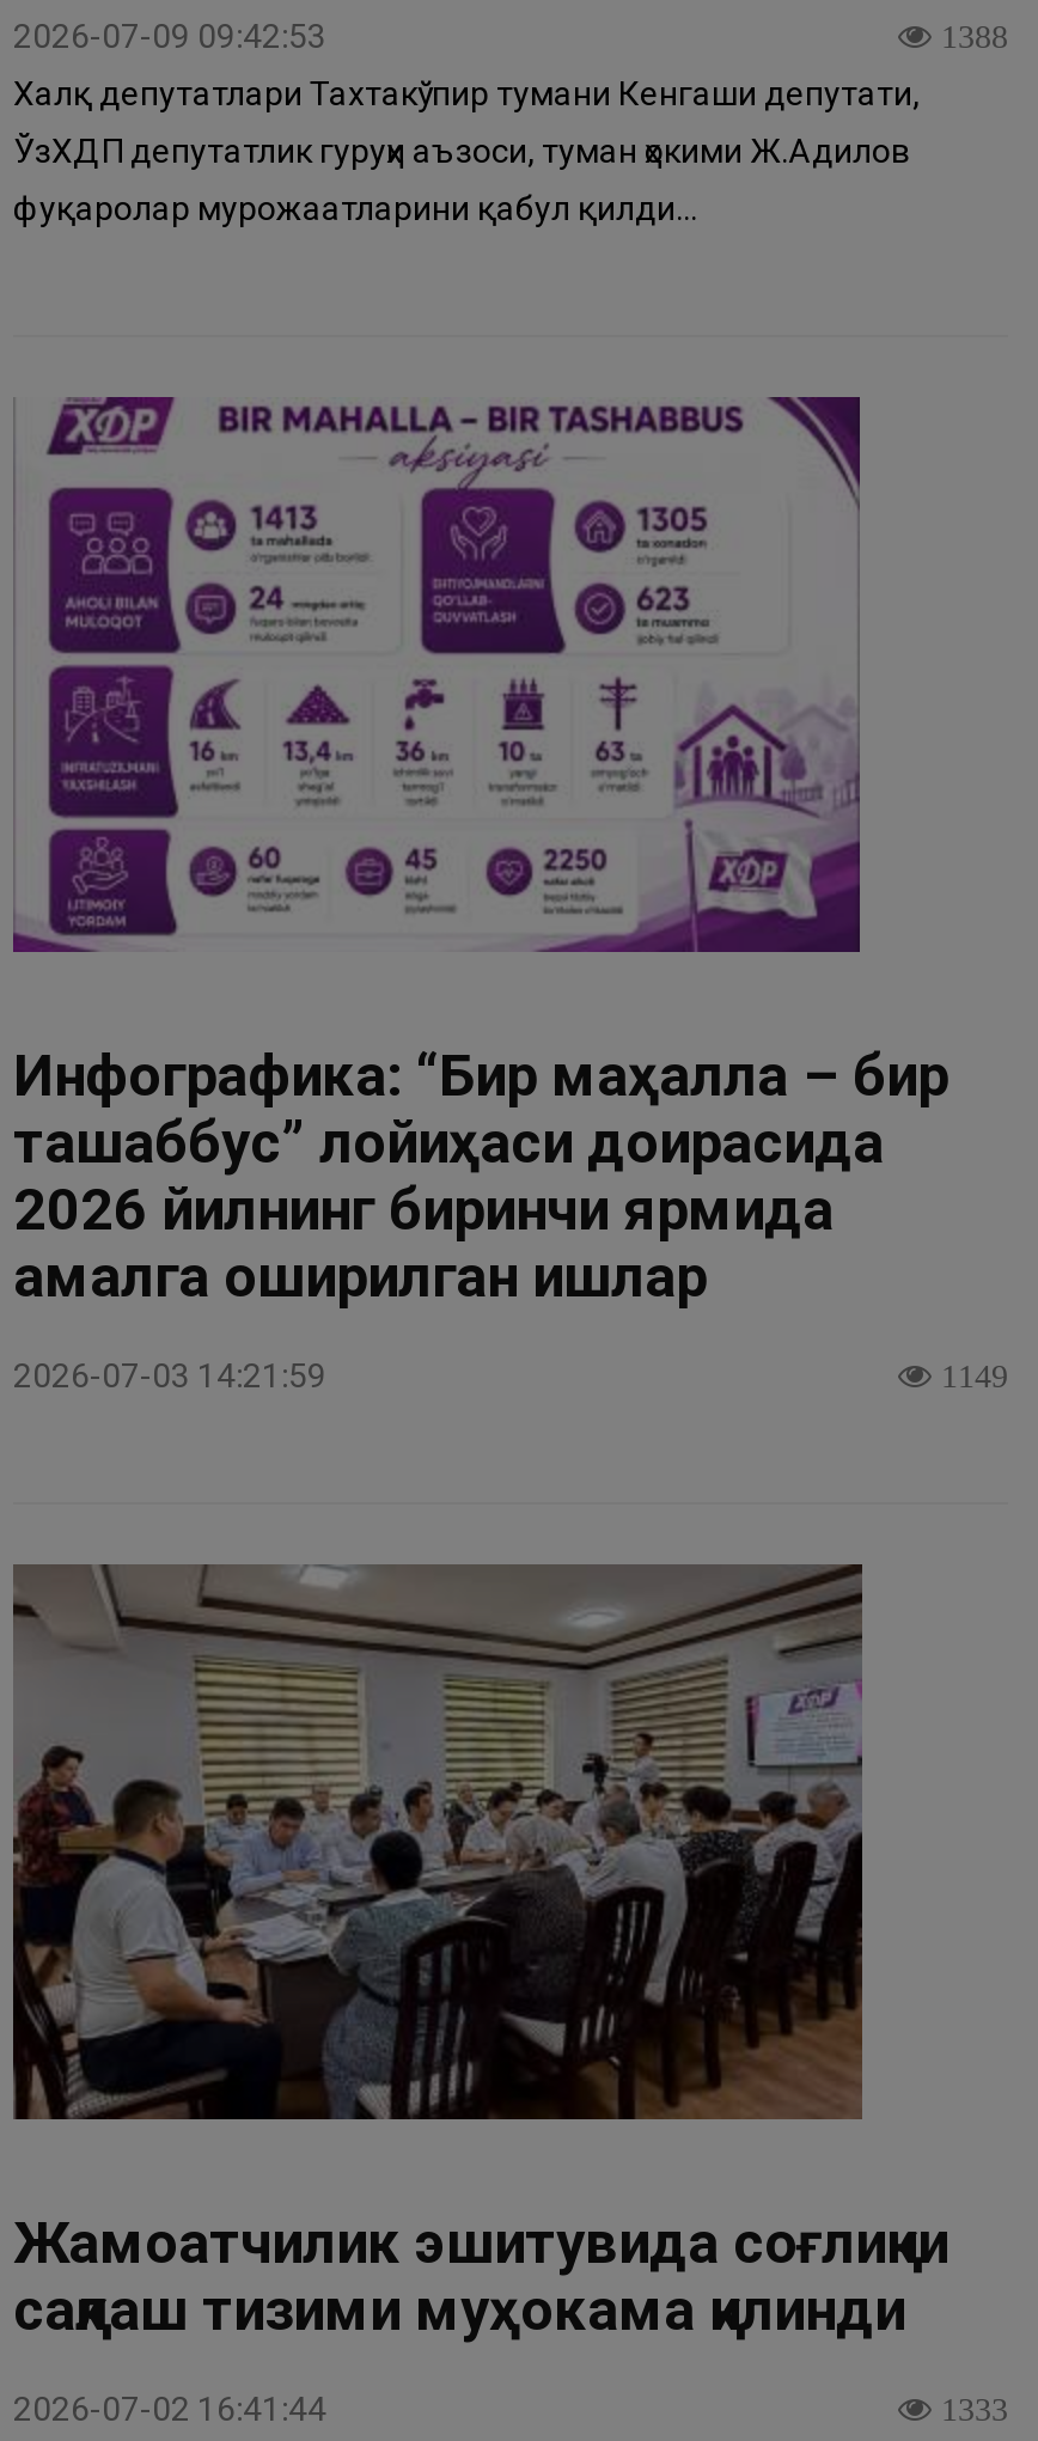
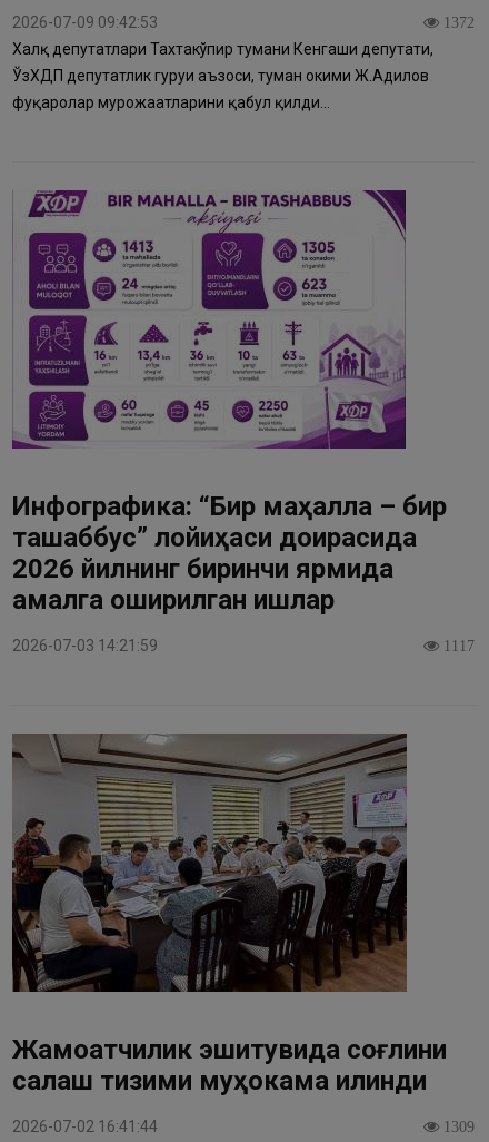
- 1388
+ 1372

- 1149
+ 1117

- 1333
+ 1309
